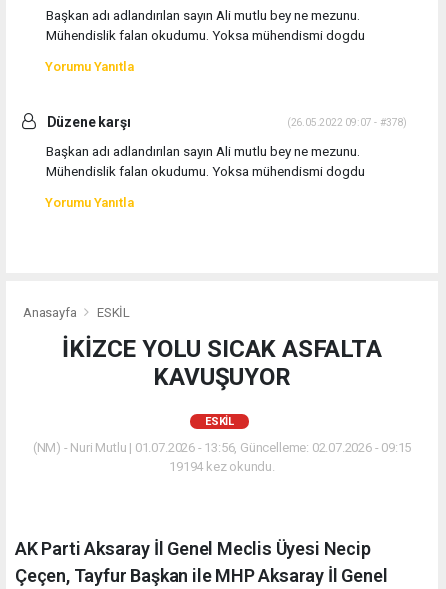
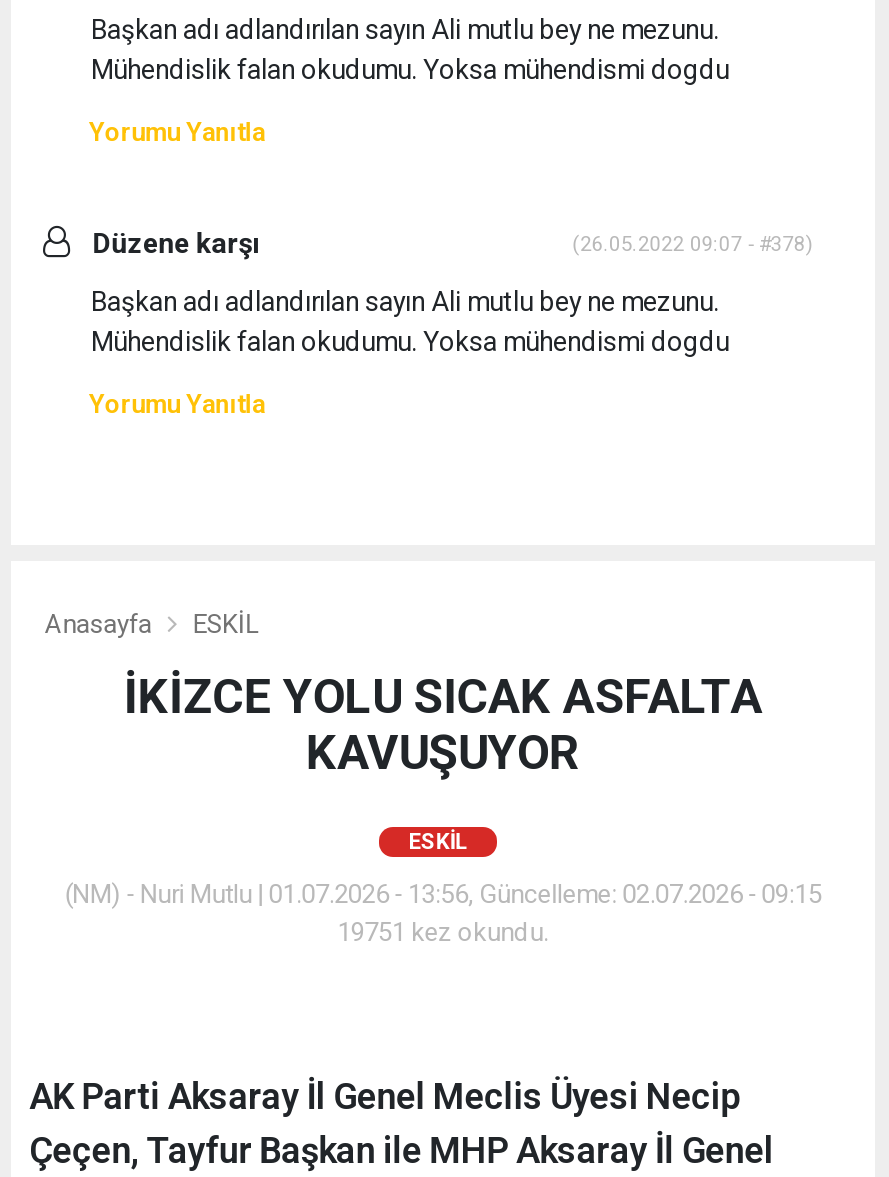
- 19194 kez okundu.
+ 19751 kez okundu.
